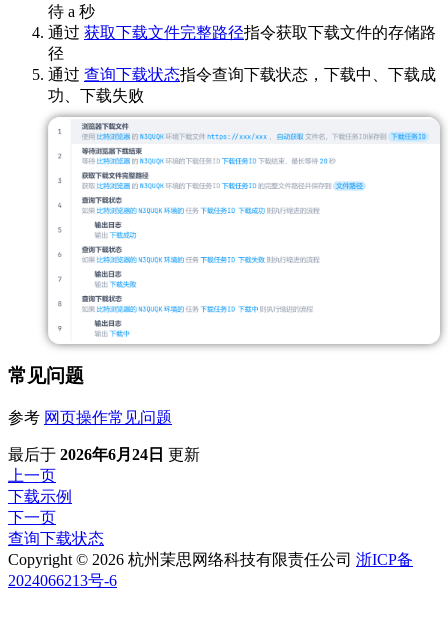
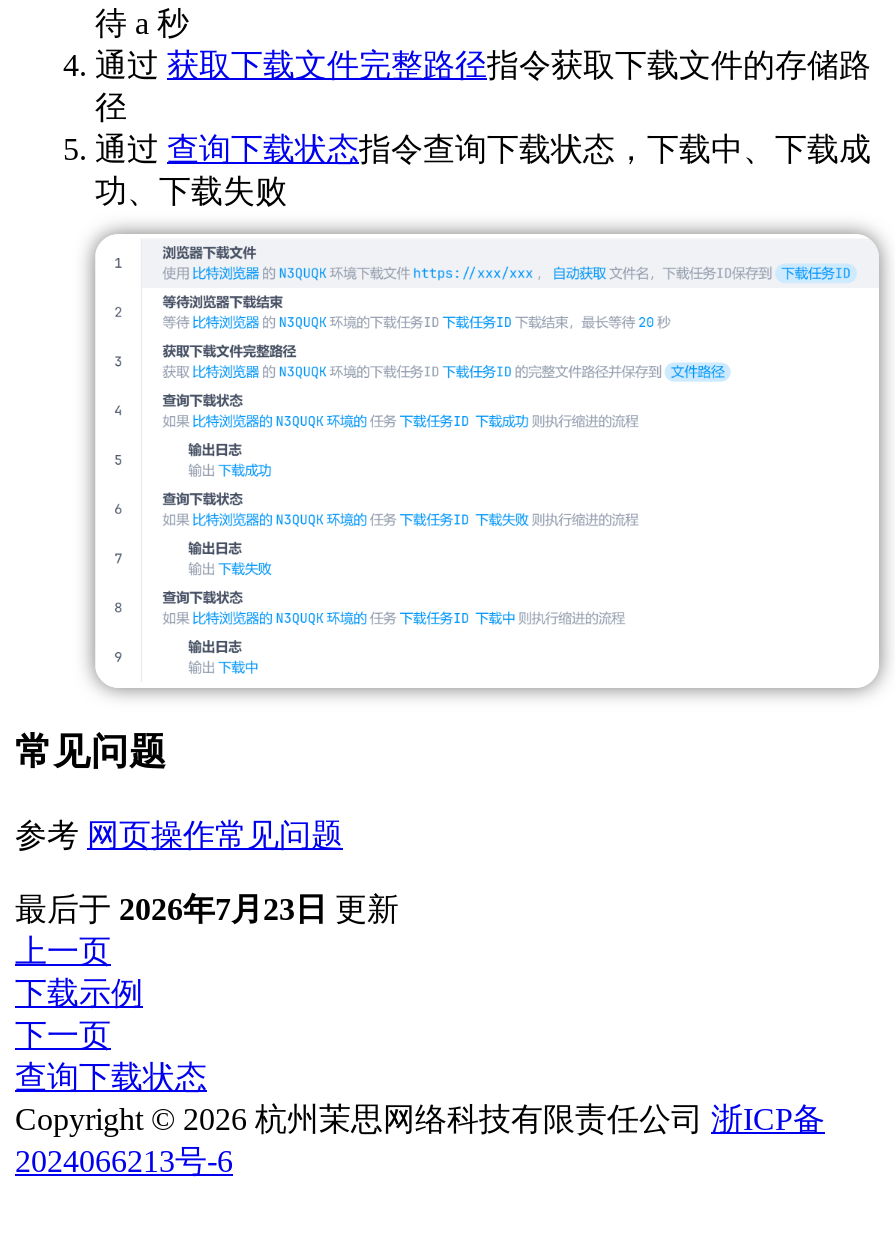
- 最后于2026年6月24日 更新
+ 最后于2026年7月23日 更新
